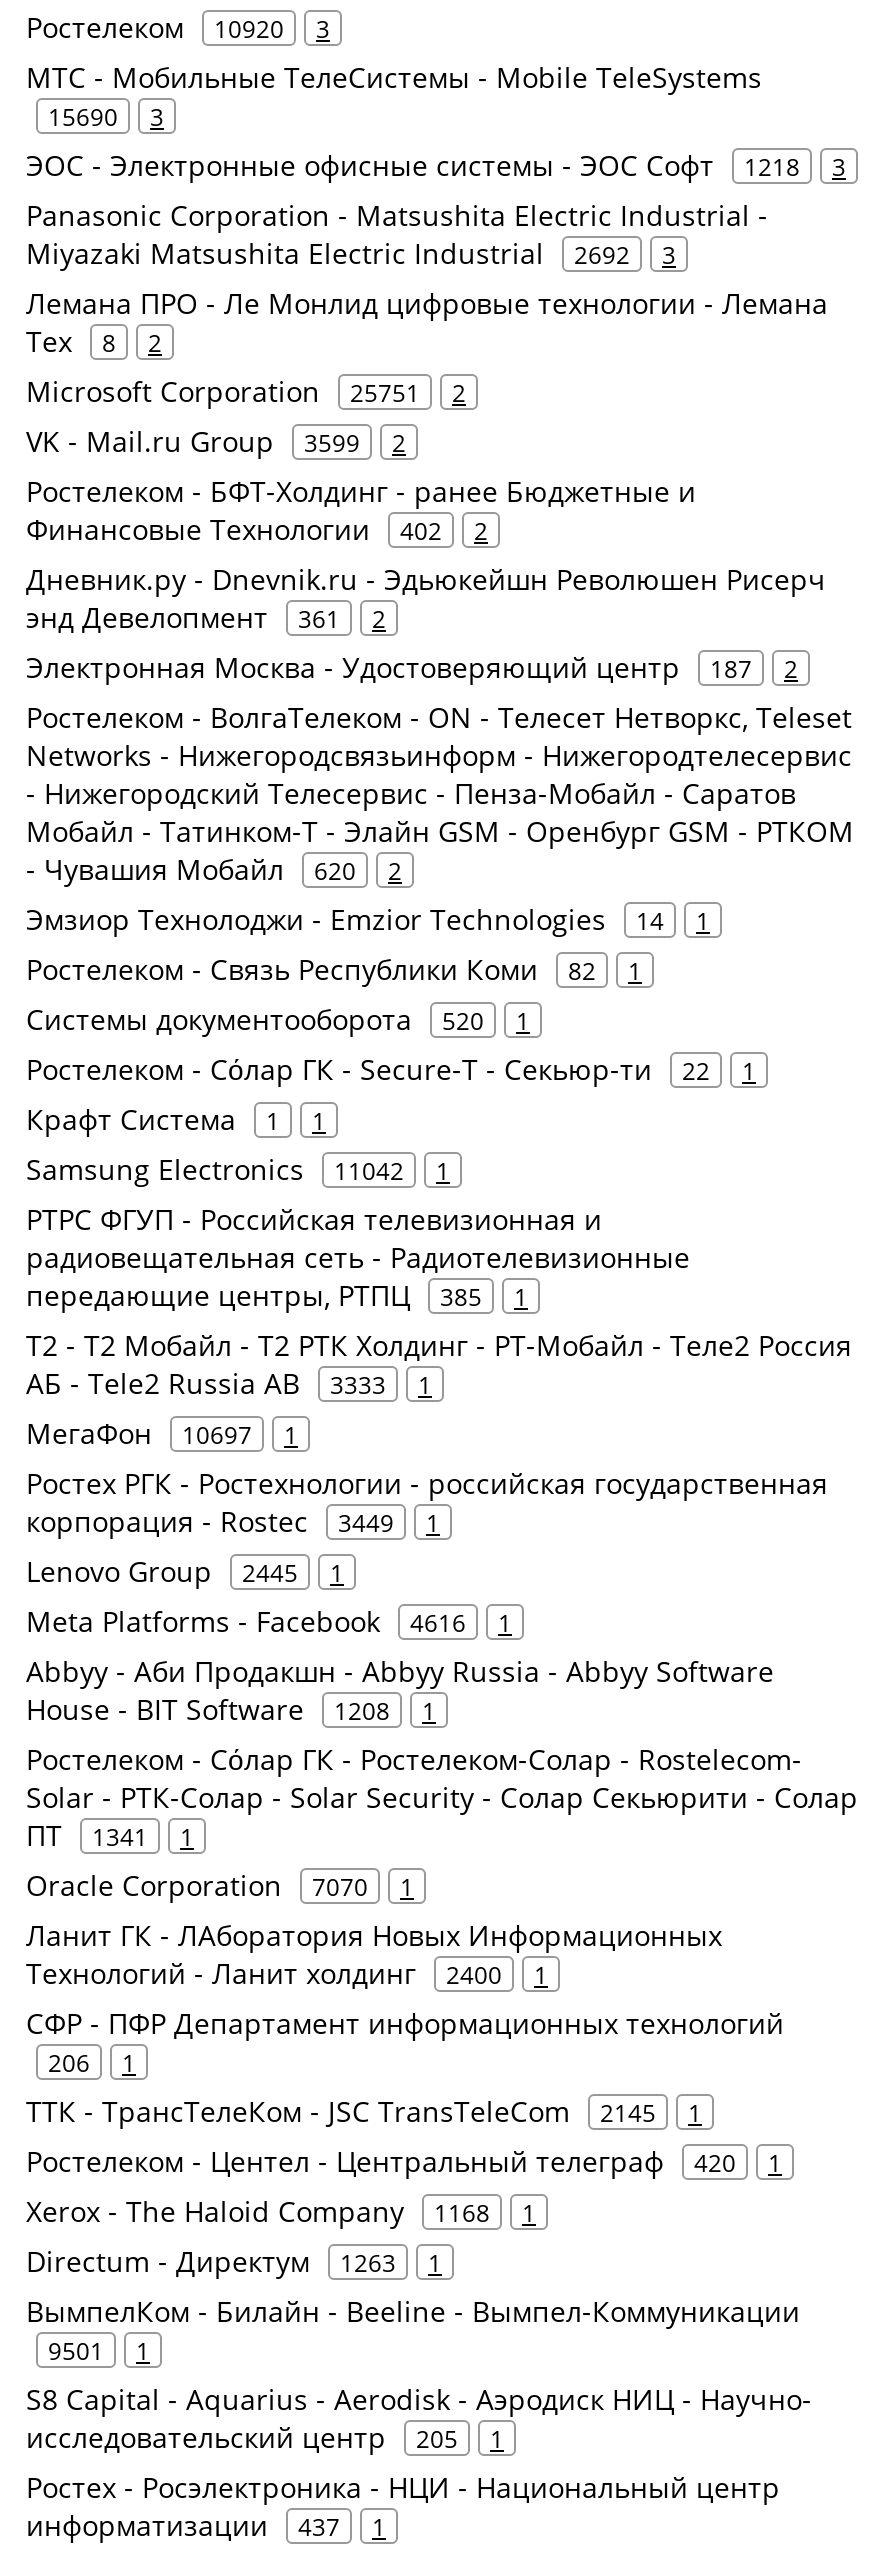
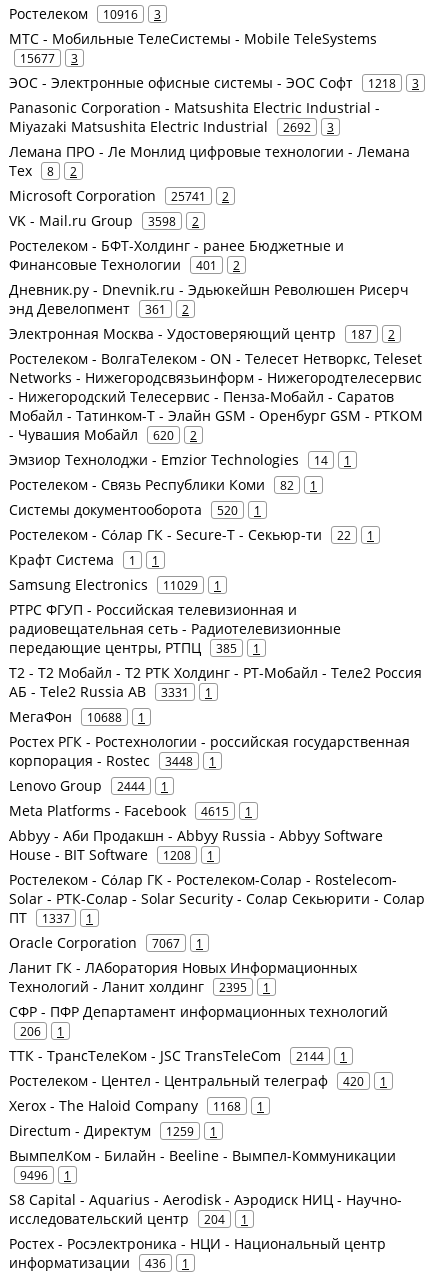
- Ростелеком 10920 3
+ Ростелеком 10916 3

- 15690 3
+ 15677 3

- Microsoft Corporation 25751 2
+ Microsoft Corporation 25741 2

- VK - Mail.ru Group 3599 2
+ VK - Mail.ru Group 3598 2

- Финансовые Технологии 402 2
+ Финансовые Технологии 401 2

- Samsung Electronics 11042 1
+ Samsung Electronics 11029 1

- АБ - Tele2 Russia AB 3333 1
+ АБ - Tele2 Russia AB 3331 1

- МегаФон 10697 1
+ МегаФон 10688 1

- корпорация - Rostec 3449 1
+ корпорация - Rostec 3448 1

- Lenovo Group 2445 1
+ Lenovo Group 2444 1

- Meta Platforms - Facebook 4616 1
+ Meta Platforms - Facebook 4615 1

- ПТ 1341 1
+ ПТ 1337 1

- Oracle Corporation 7070 1
+ Oracle Corporation 7067 1

- Технологий - Ланит холдинг 2400 1
+ Технологий - Ланит холдинг 2395 1

- ТТК - ТрансТелеКом - JSC TransTeleCom 2145 1
+ ТТК - ТрансТелеКом - JSC TransTeleCom 2144 1

- Directum - Директум 1263 1
+ Directum - Директум 1259 1

- 9501 1
+ 9496 1

- исследовательский центр 205 1
+ исследовательский центр 204 1

- информатизации 437 1
+ информатизации 436 1
